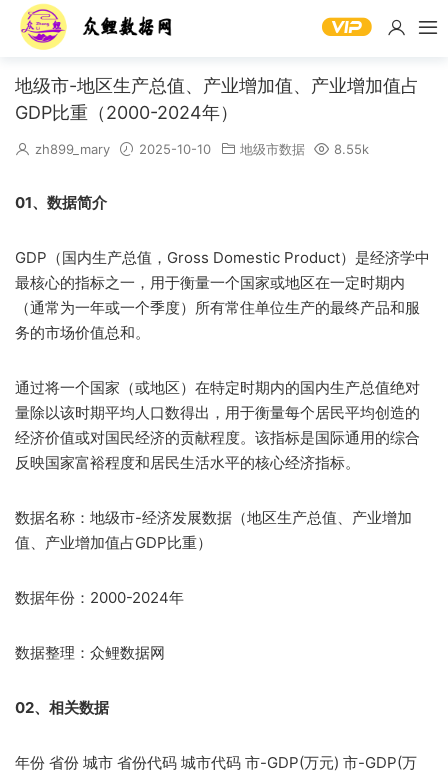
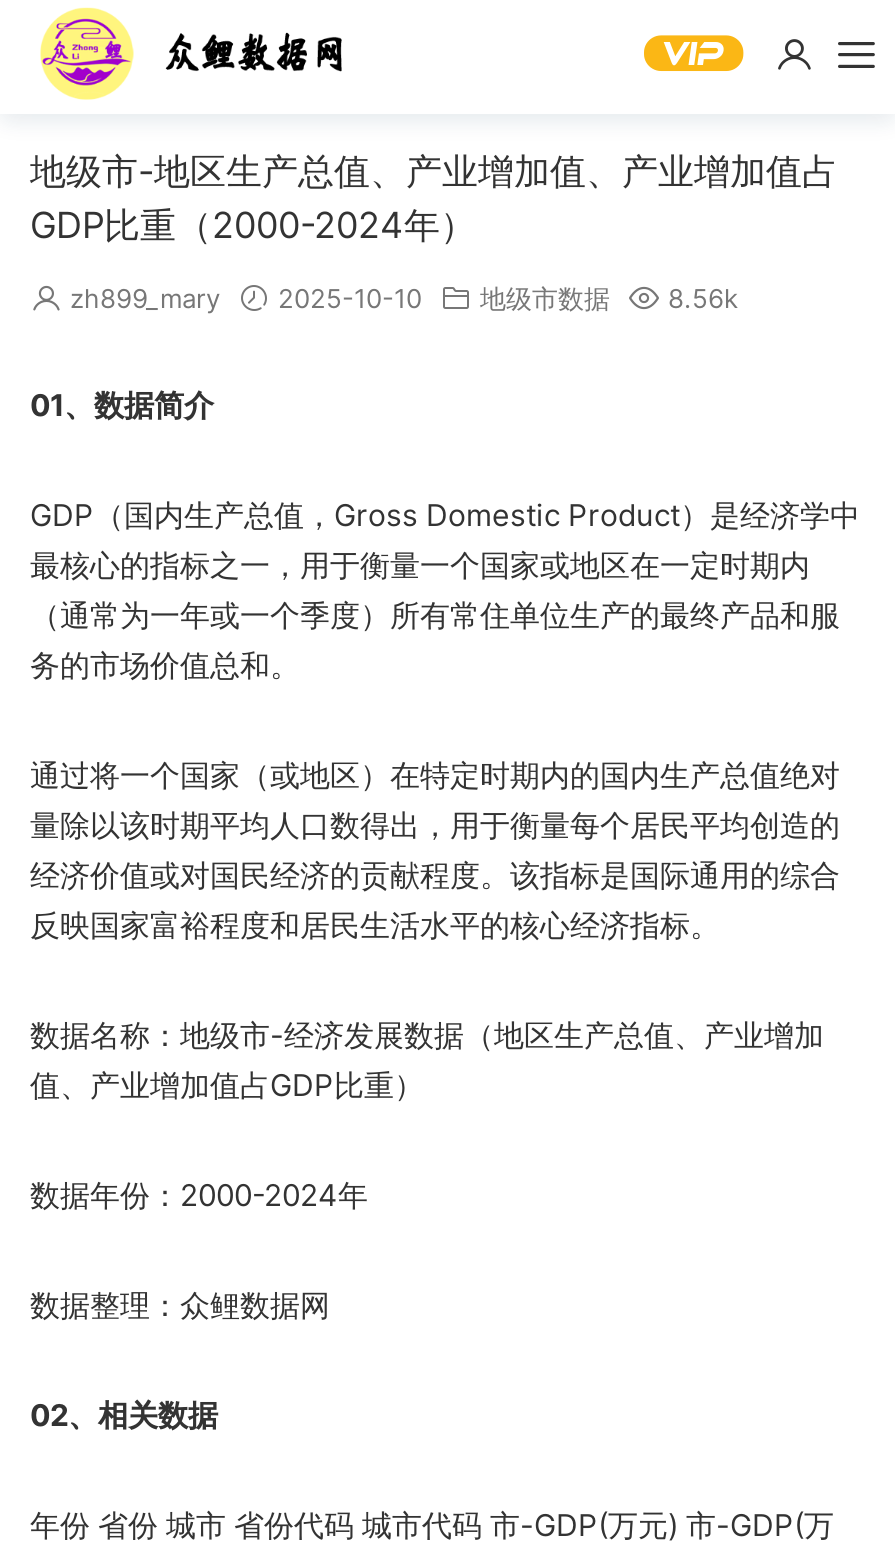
- zh899_mary 2025-10-10 地级市数据 8.55k
+ zh899_mary 2025-10-10 地级市数据 8.56k
